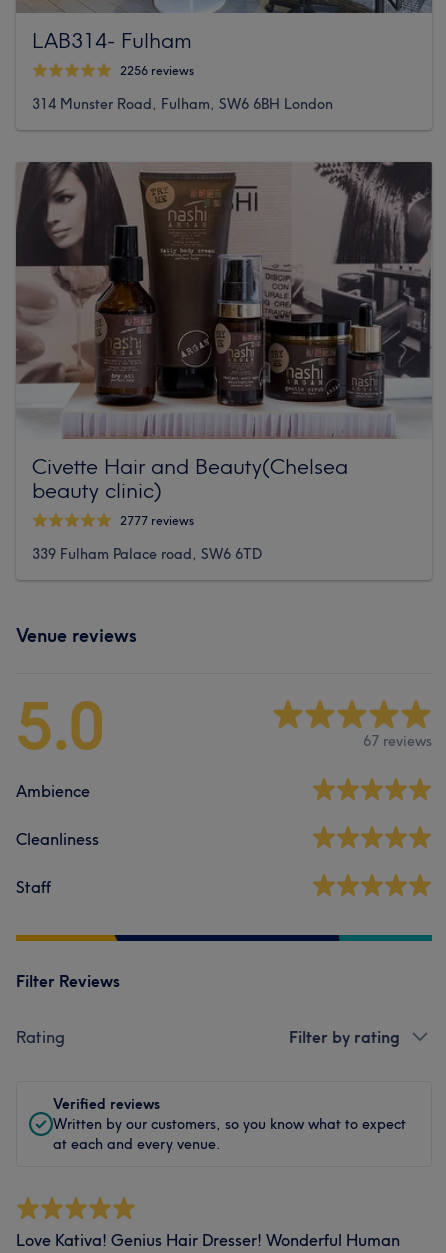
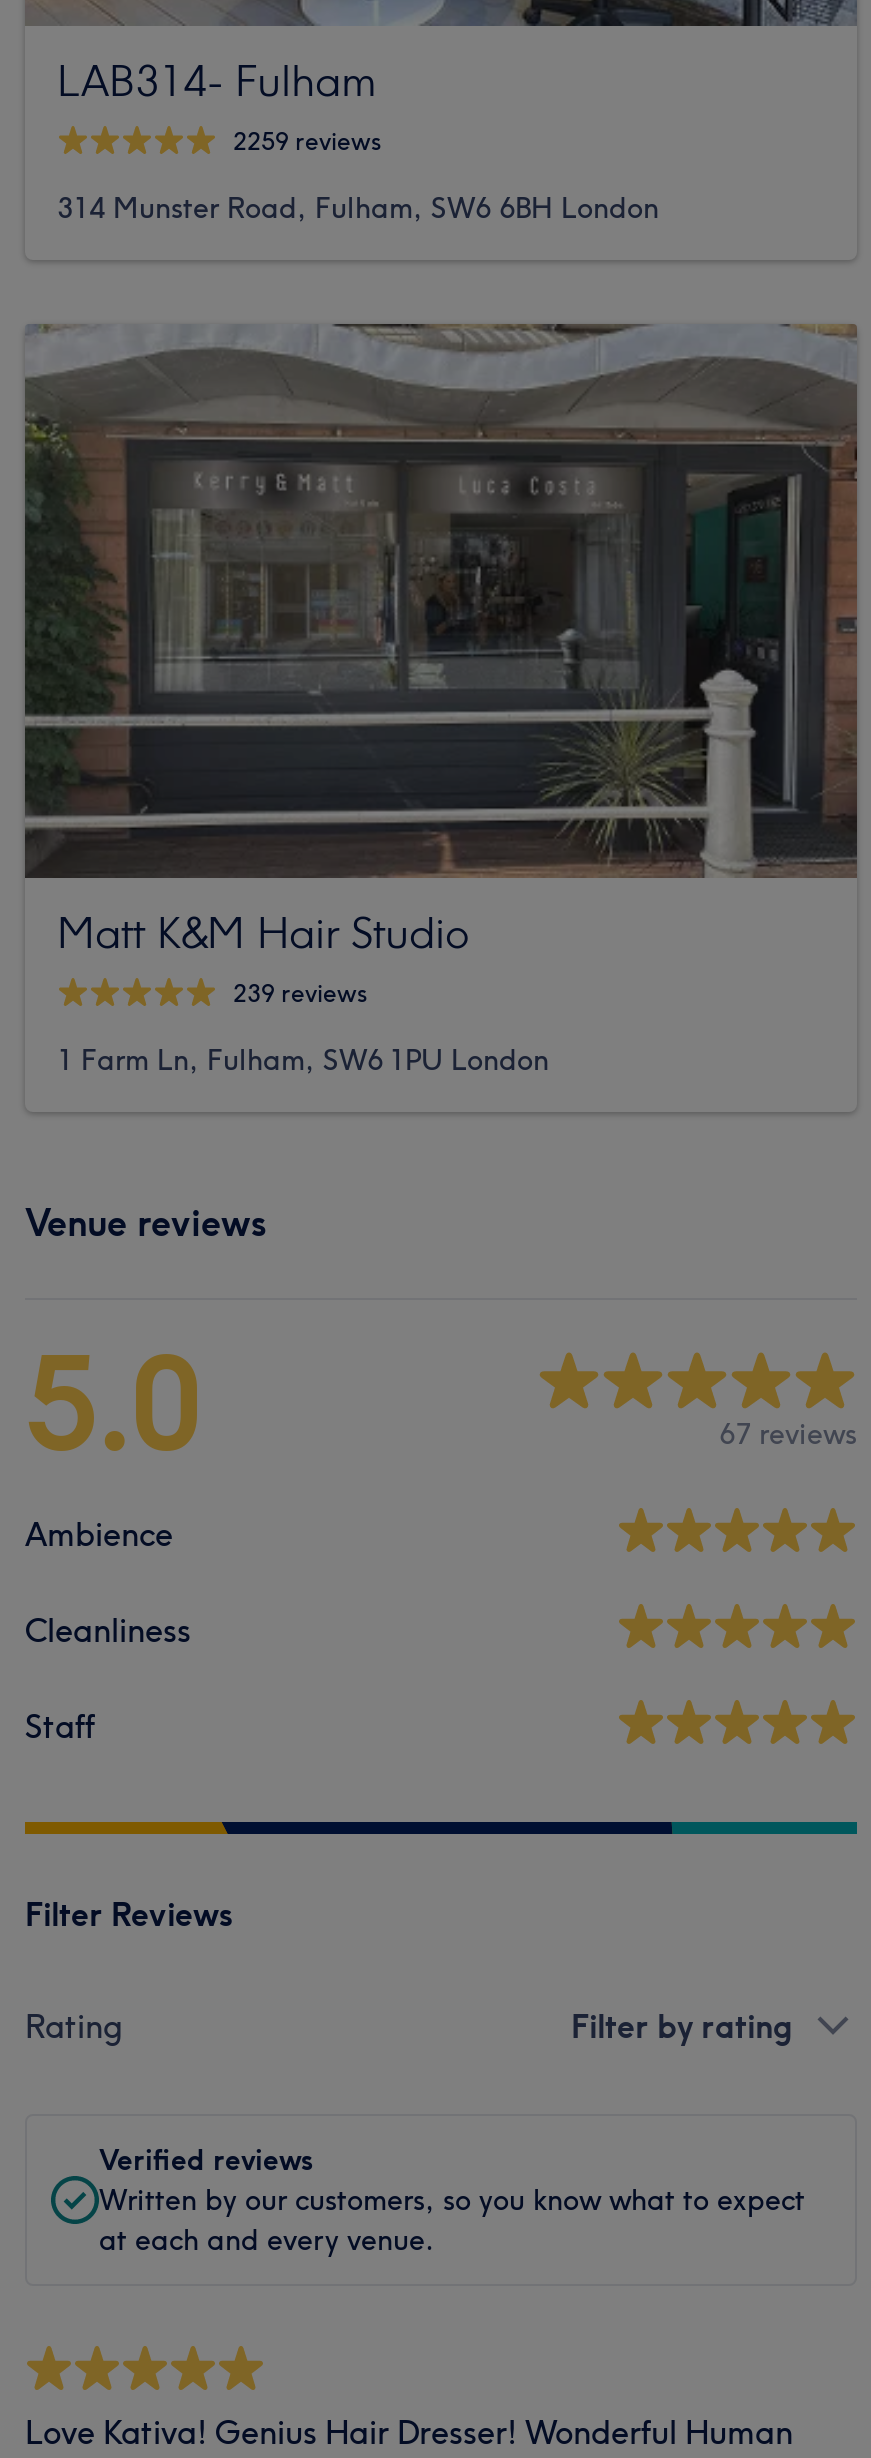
- 2256 reviews
+ 2259 reviews

- [image]
- Civette Hair and Beauty(Chelsea
- beauty clinic)
- 2777 reviews
+ [image]
+ Matt K&M Hair Studio
+ 239 reviews

- 339 Fulham Palace road, SW6 6TD
+ 1 Farm Ln, Fulham, SW6 1PU London
